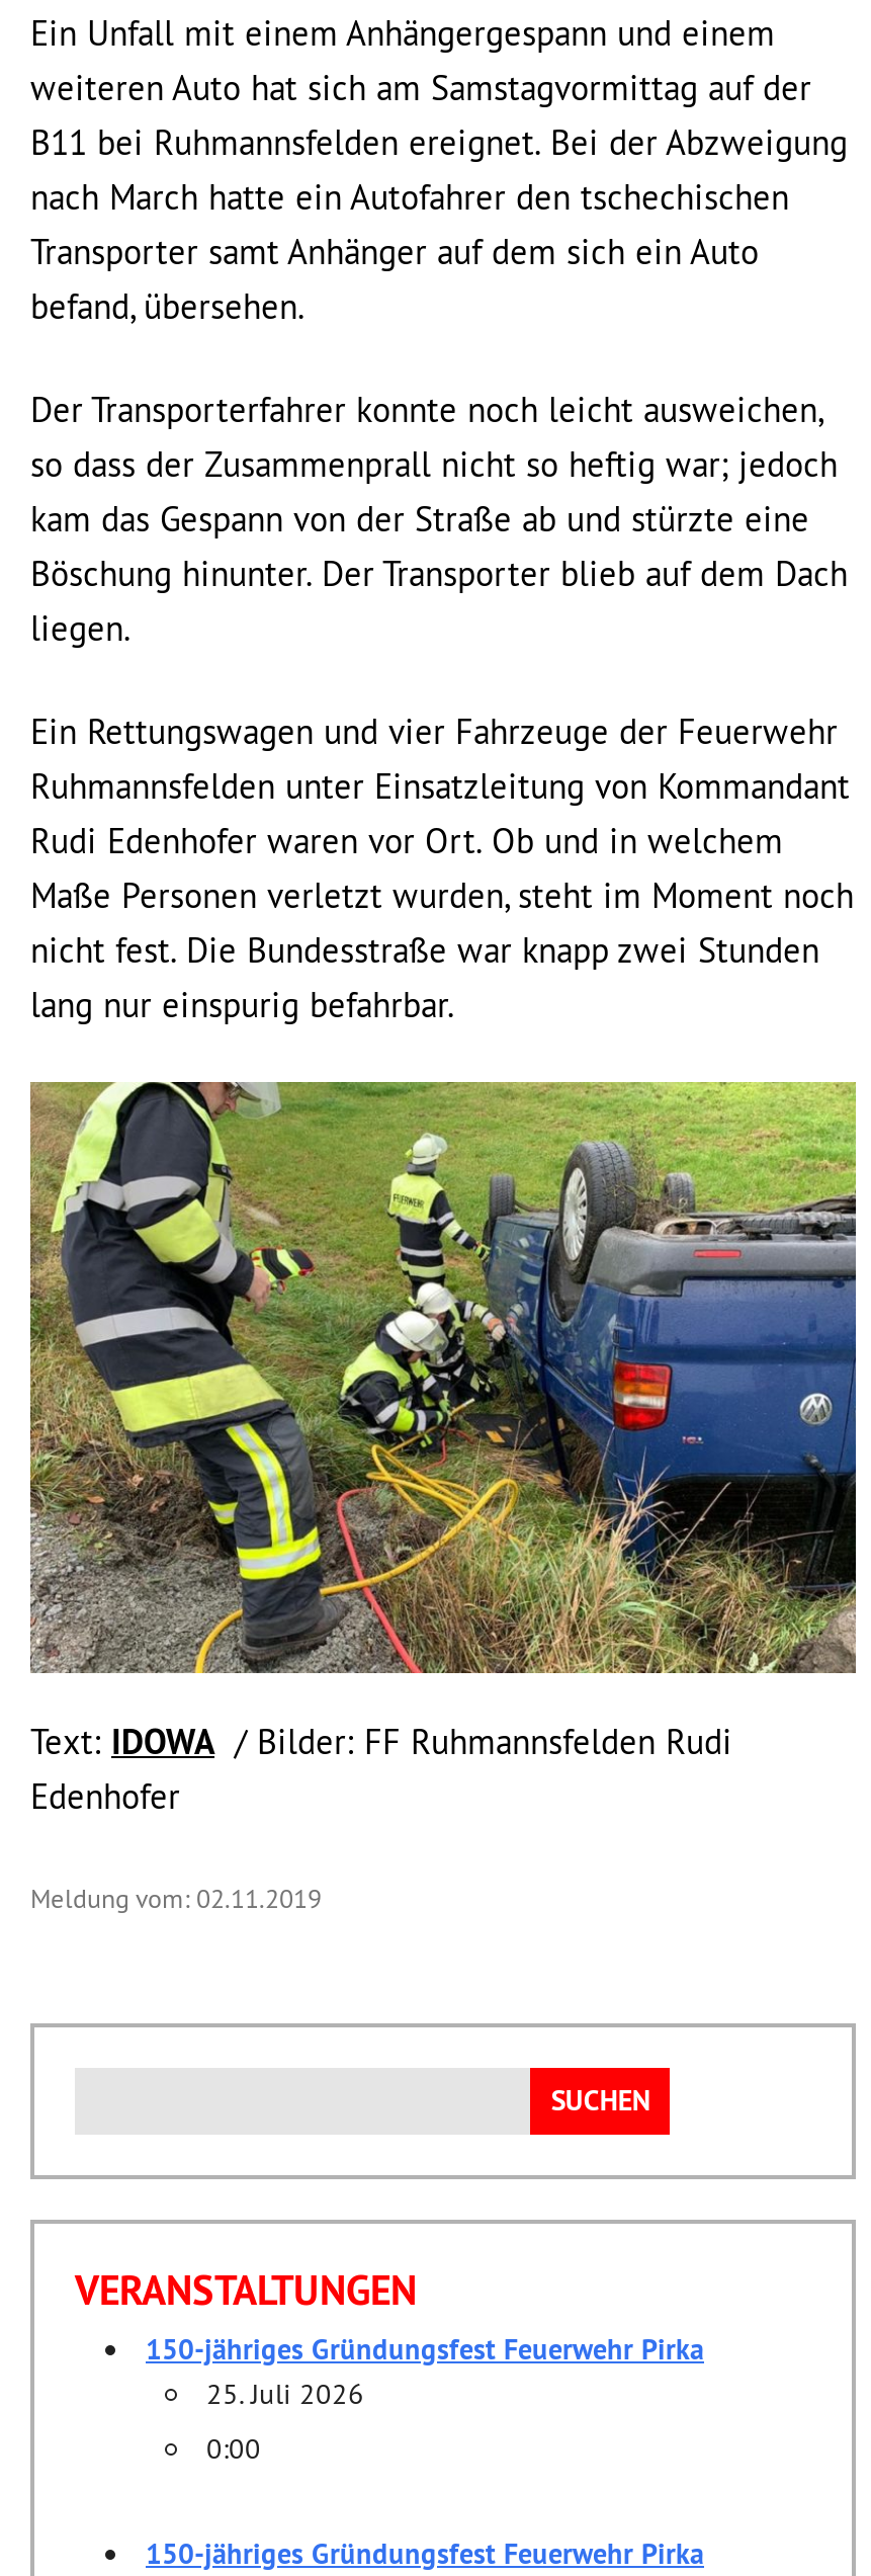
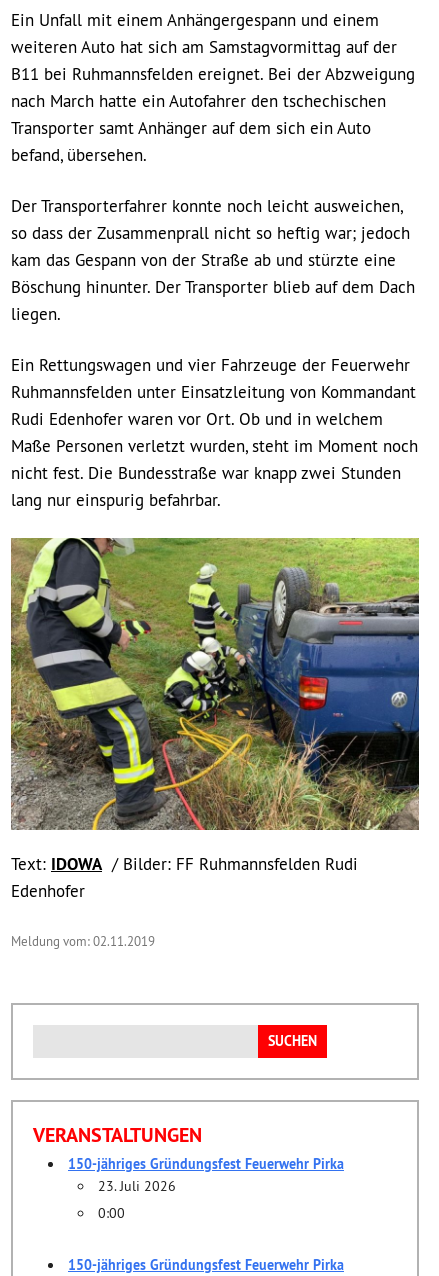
- 25. Juli 2026
+ 23. Juli 2026
